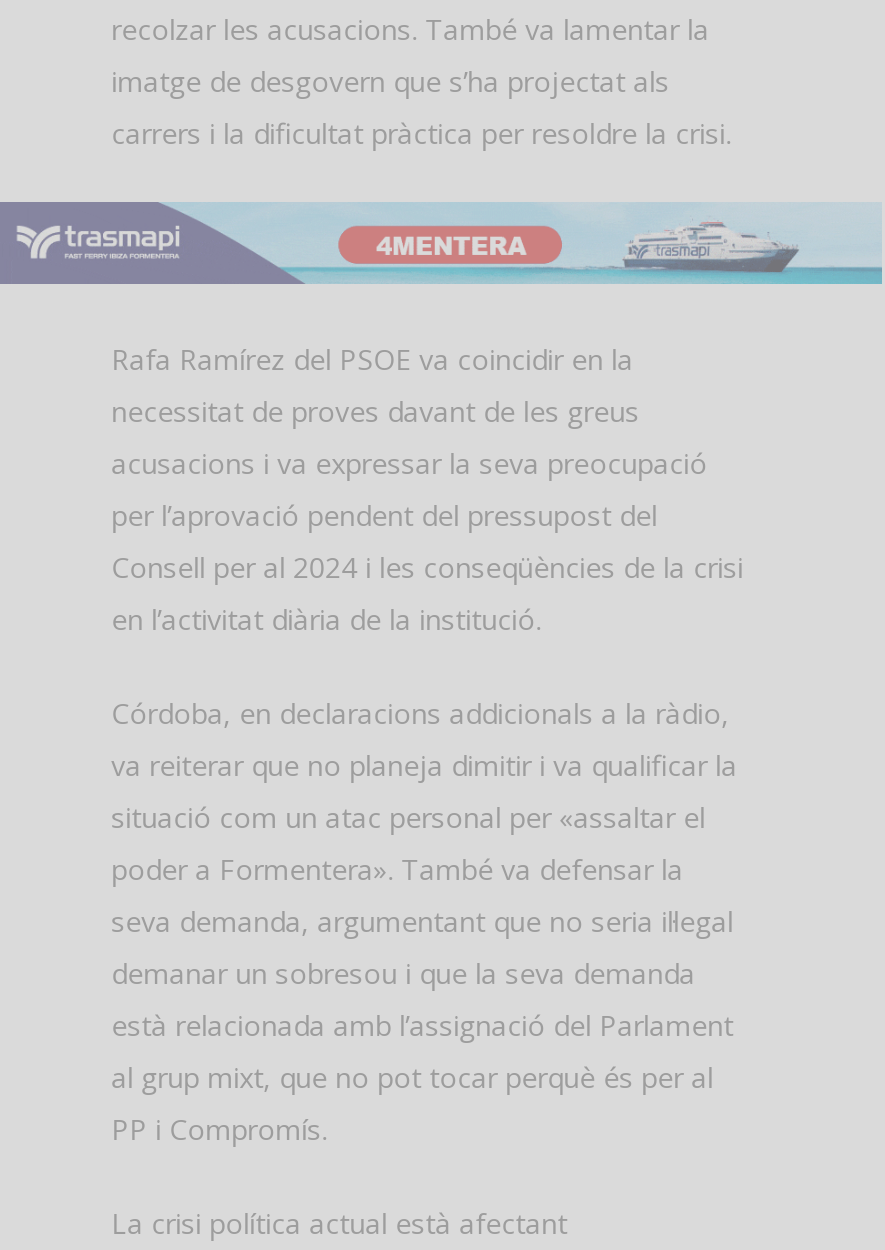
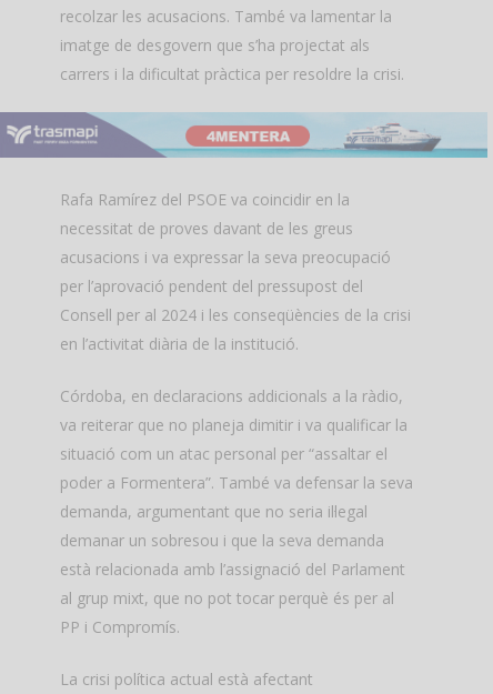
- situació com un atac personal per «assaltar el
- poder a Formentera». També va defensar la
- seva demanda, argumentant que no seria il·legal
+ situació com un atac personal per “assaltar el
+ poder a Formentera”. També va defensar la seva
+ demanda, argumentant que no seria il·legal
